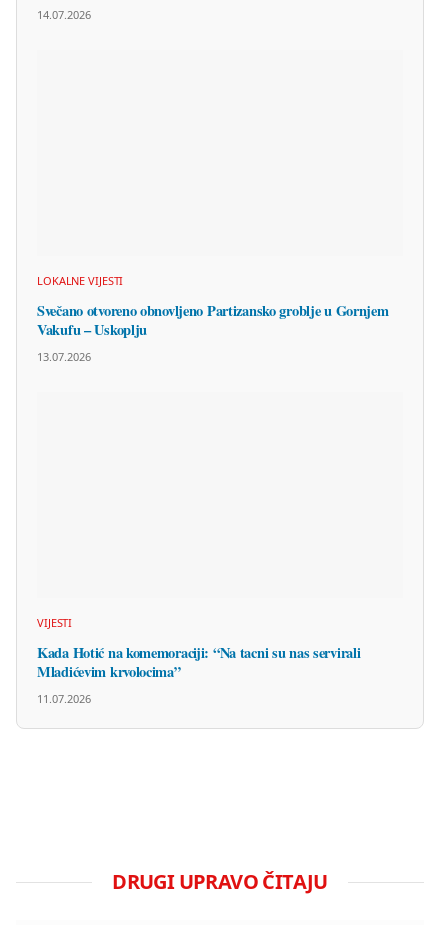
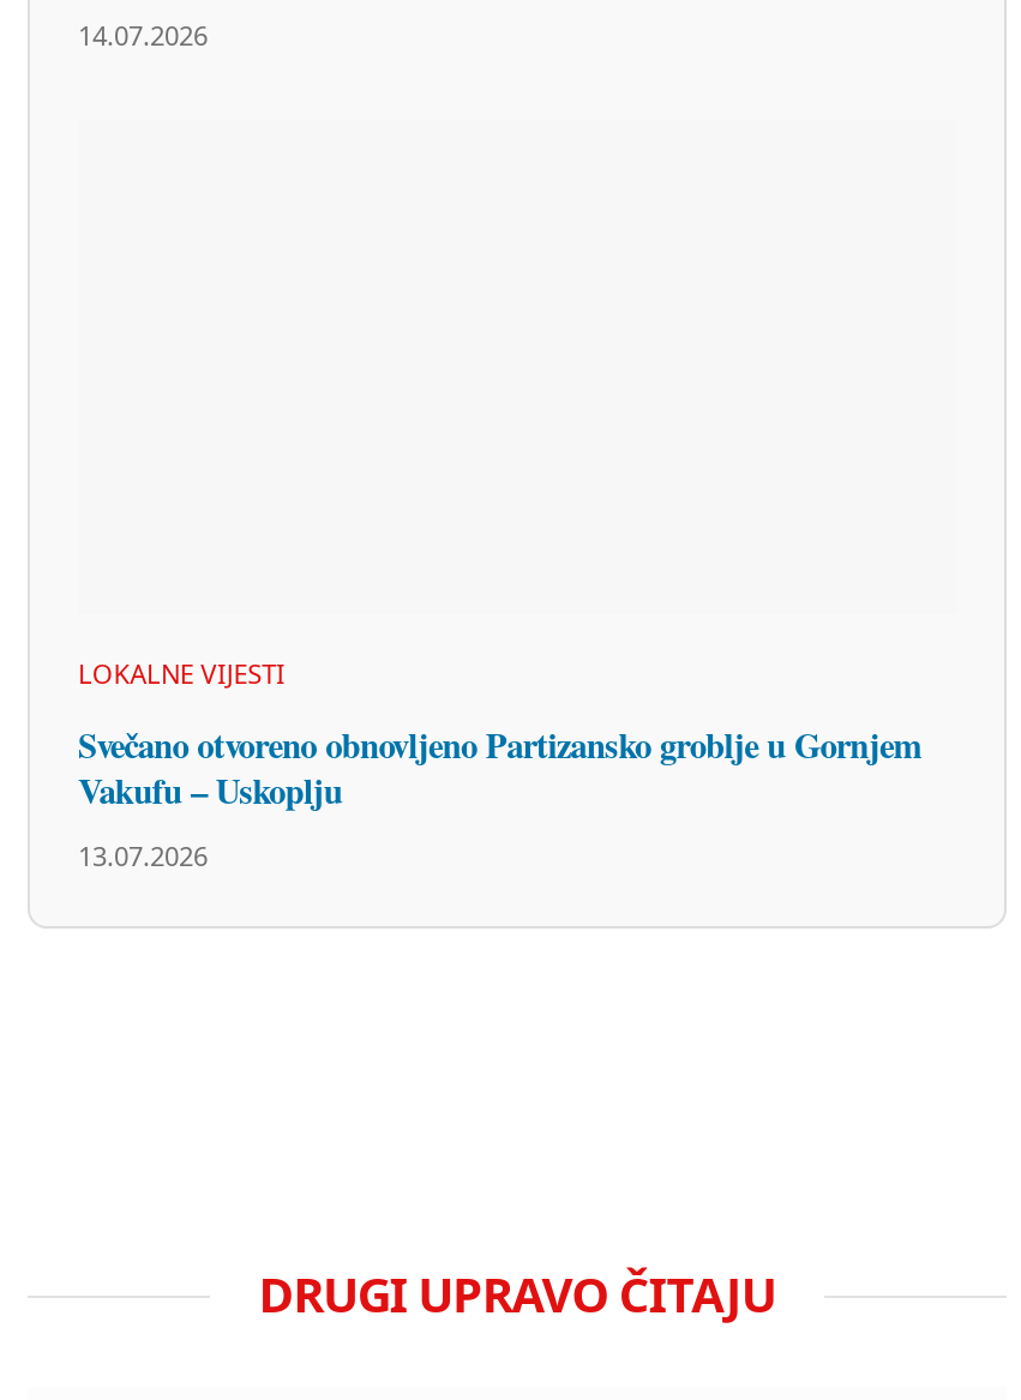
- VIJESTI
- Kada Hotić na komemoraciji: “Na tacni su nas servirali
- Mladićevim krvolocima”
- 11.07.2026
